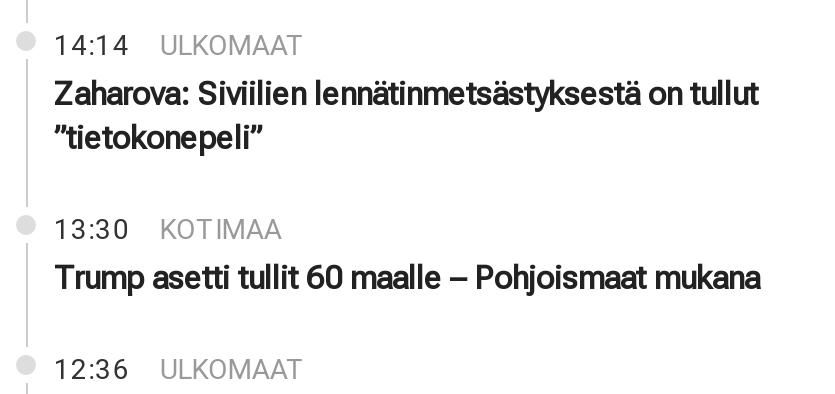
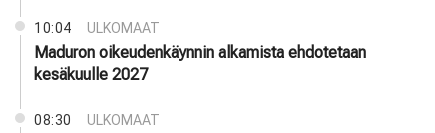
- 14:14 ULKOMAAT
+ 10:04 ULKOMAAT

- Zaharova: Siviilien lennätinmetsästyksestä on tullut
- ”tietokonepeli”
- 13:30
- KOTIMAA
- Trump asetti tullit 60 maalle – Pohjoismaat mukana
- 12:36
+ Maduron oikeudenkäynnin alkamista ehdotetaan
+ kesäkuulle 2027
+ 08:30
